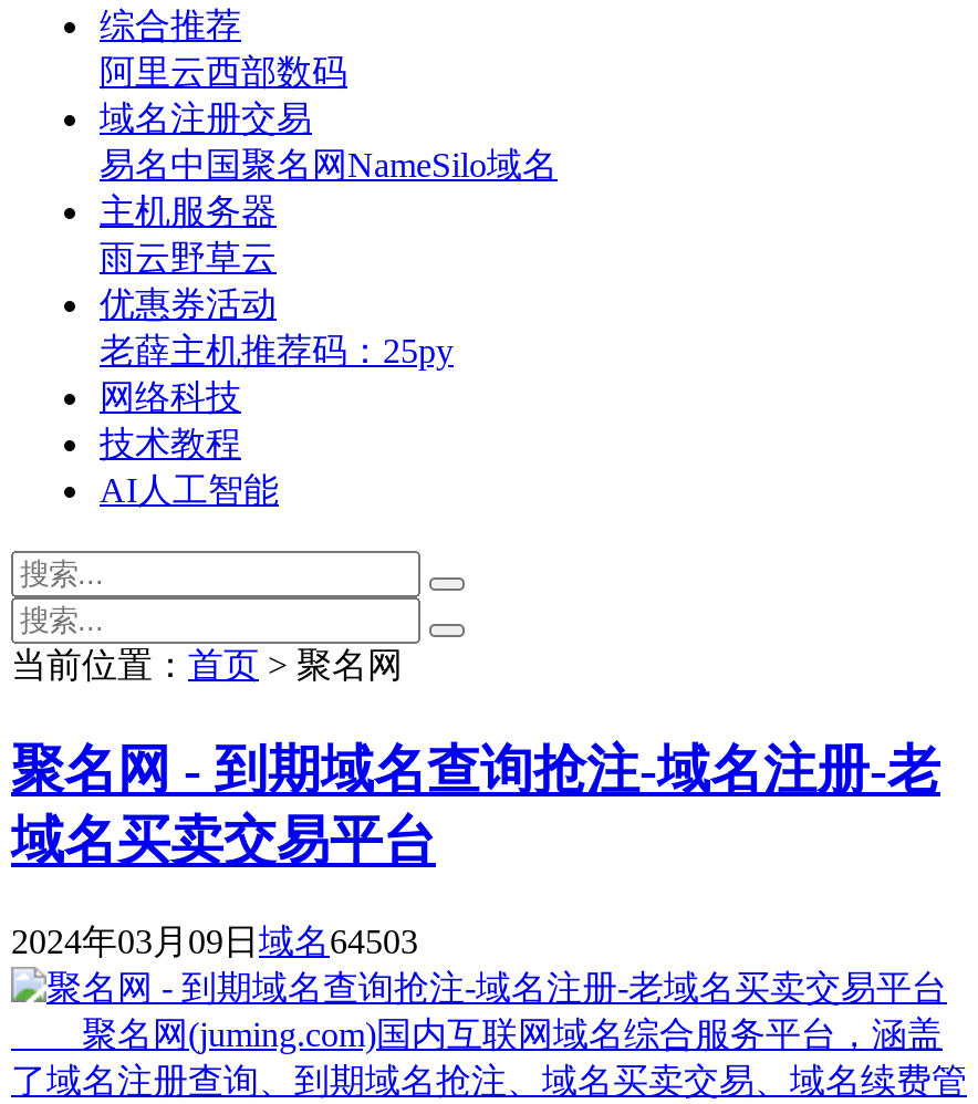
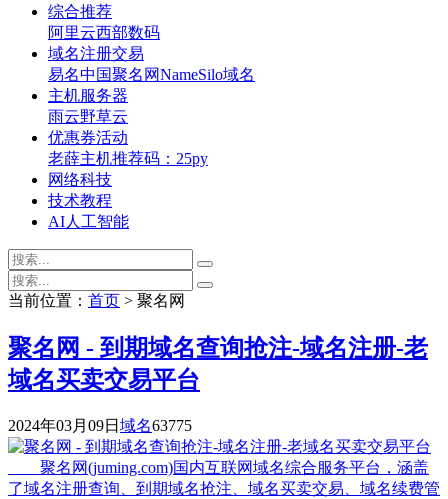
- 2024年03月09日域名64503
+ 2024年03月09日域名63775
